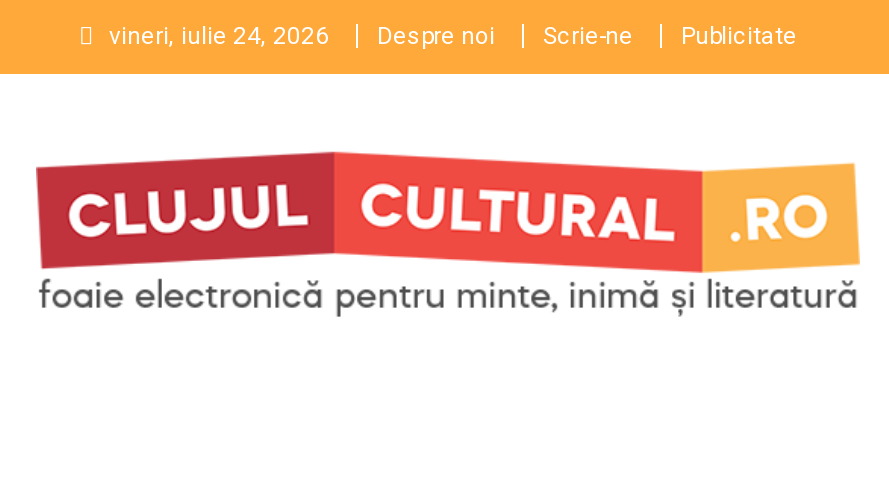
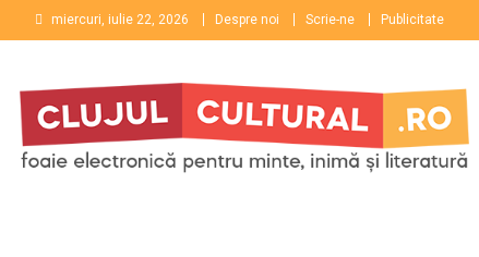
- vineri, iulie 24, 2026
+ miercuri, iulie 22, 2026
